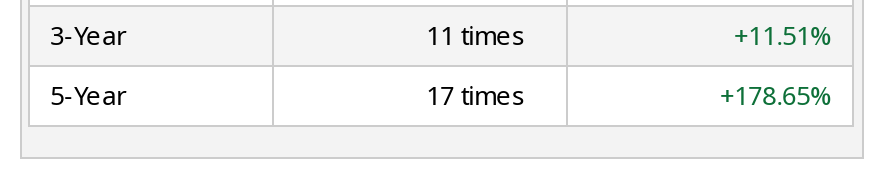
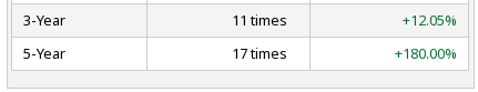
- +11.51%
+ +12.05%

- +178.65%
+ +180.00%
